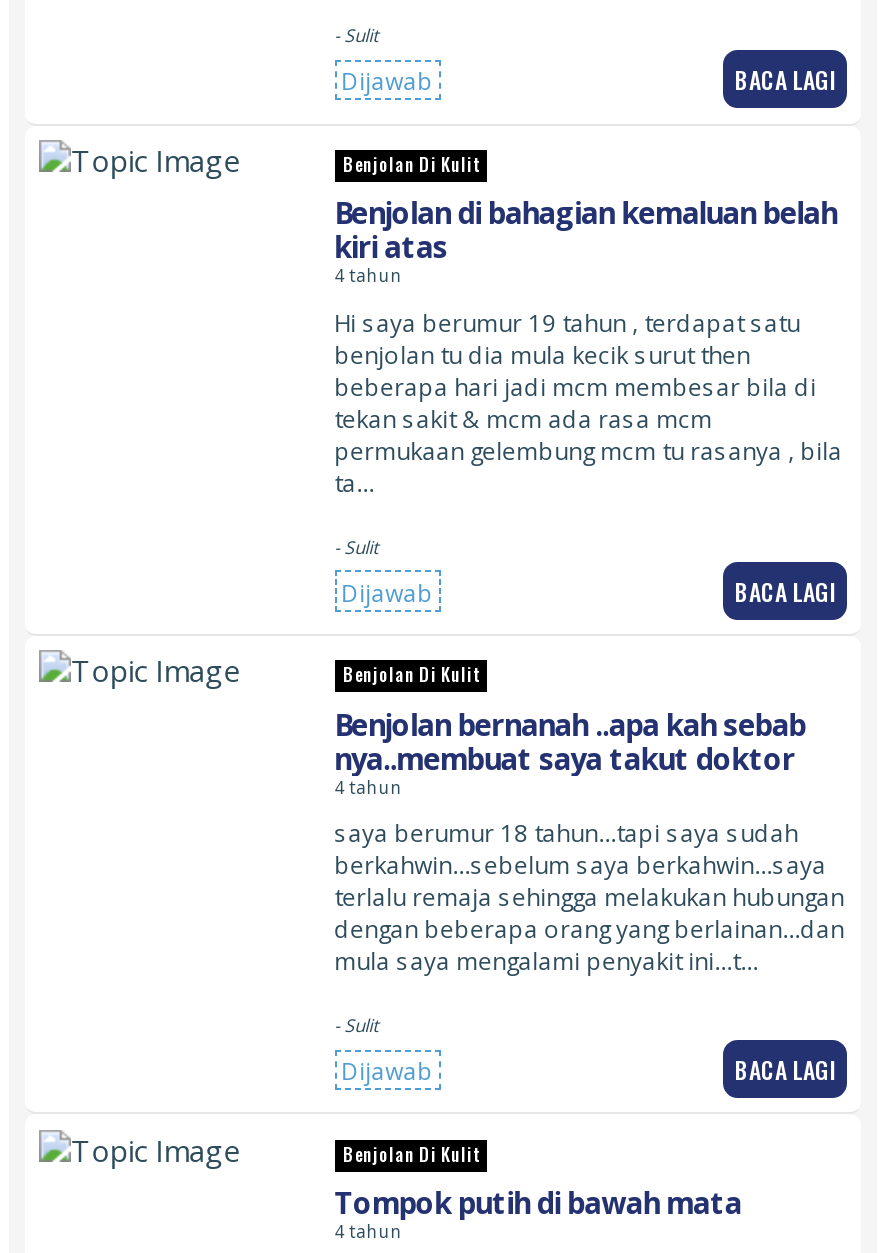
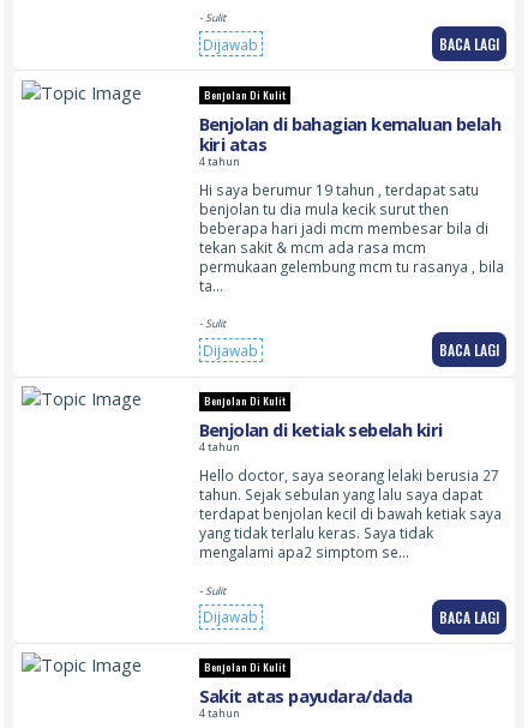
- Benjolan bernanah ..apa kah sebab
- nya..membuat saya takut doktor
+ Benjolan di ketiak sebelah kiri

- saya berumur 18 tahun…tapi saya sudah
- berkahwin…sebelum saya berkahwin…saya
- terlalu remaja sehingga melakukan hubungan
- dengan beberapa orang yang berlainan…dan
- mula saya mengalami penyakit ini…t…
+ Hello doctor, saya seorang lelaki berusia 27
+ tahun. Sejak sebulan yang lalu saya dapat
+ terdapat benjolan kecil di bawah ketiak saya
+ yang tidak terlalu keras. Saya tidak
+ mengalami apa2 simptom se…

- Tompok putih di bawah mata
+ Sakit atas payudara/dada
